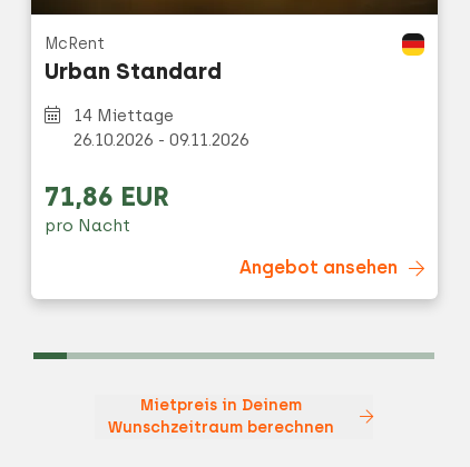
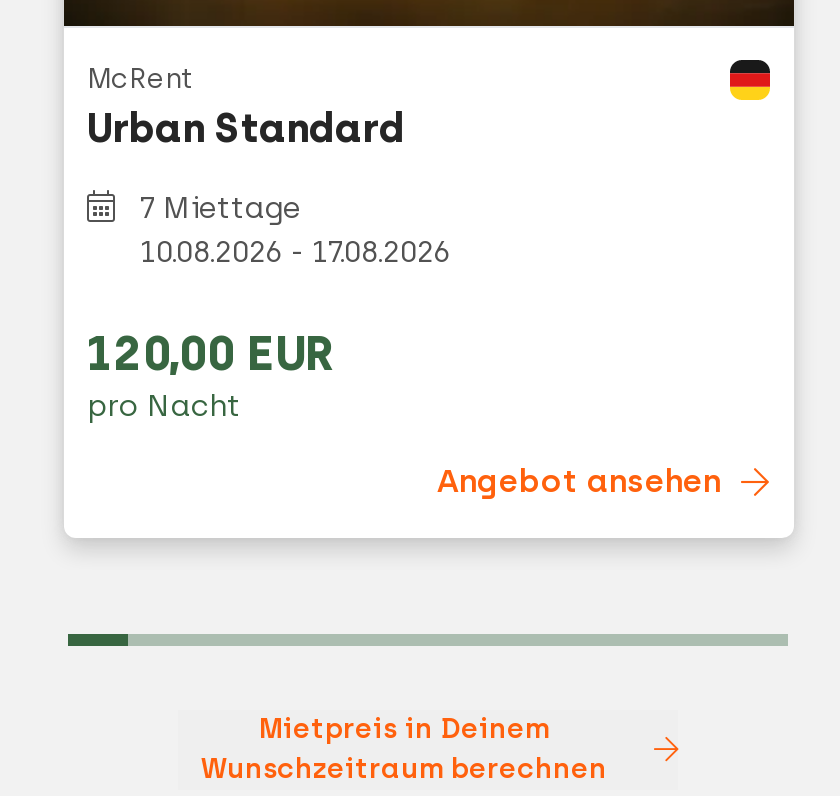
- 14 Miettage
+ 7 Miettage

- 26.10.2026 - 09.11.2026
+ 10.08.2026 - 17.08.2026

- 71,86 EUR
+ 120,00 EUR
